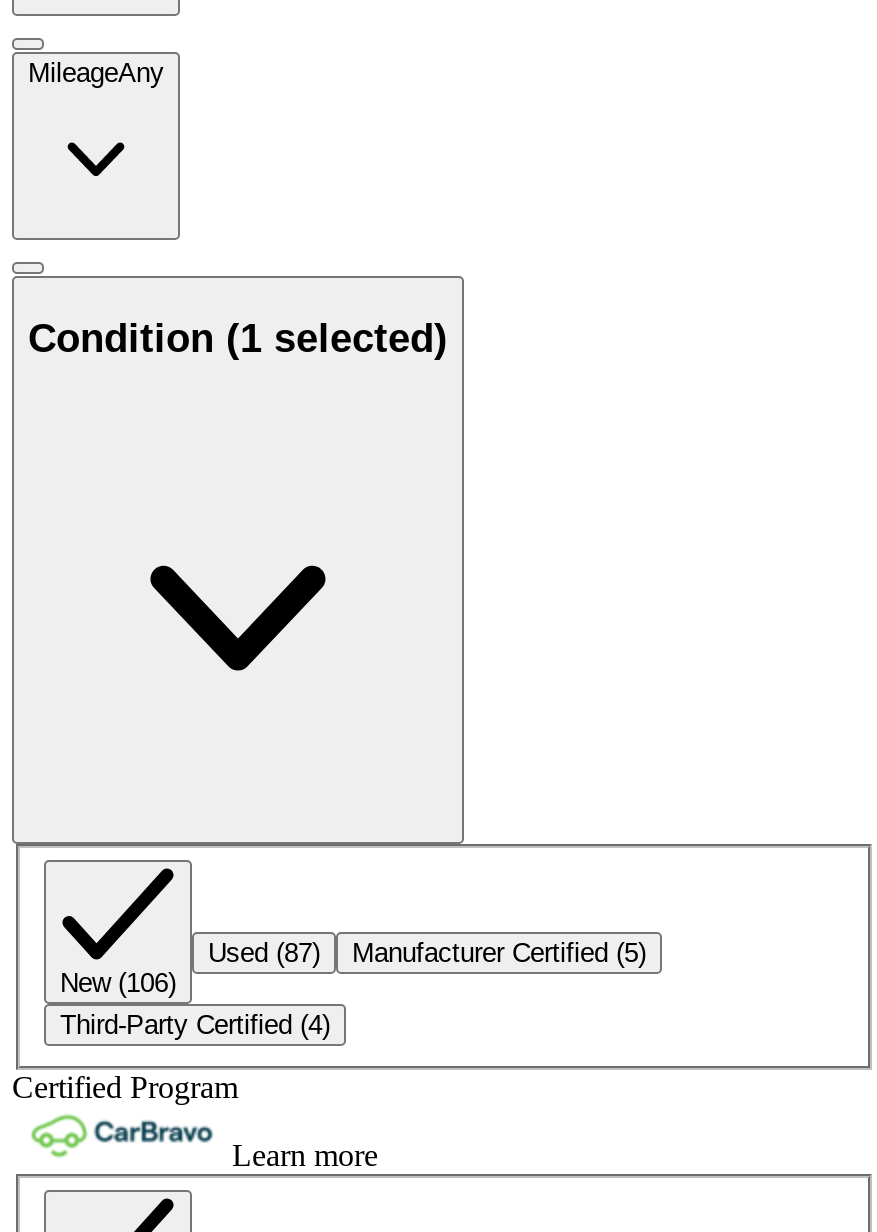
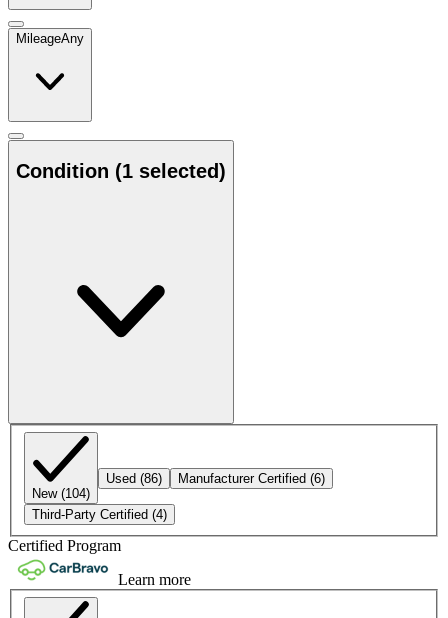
- Used (87)
+ Used (86)

- Manufacturer Certified (5)
+ Manufacturer Certified (6)

- New (106)
+ New (104)
